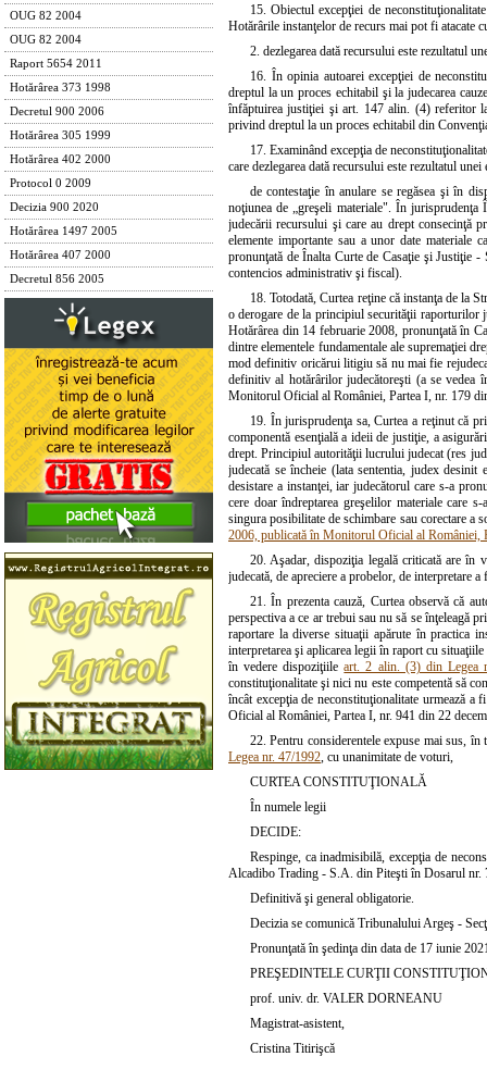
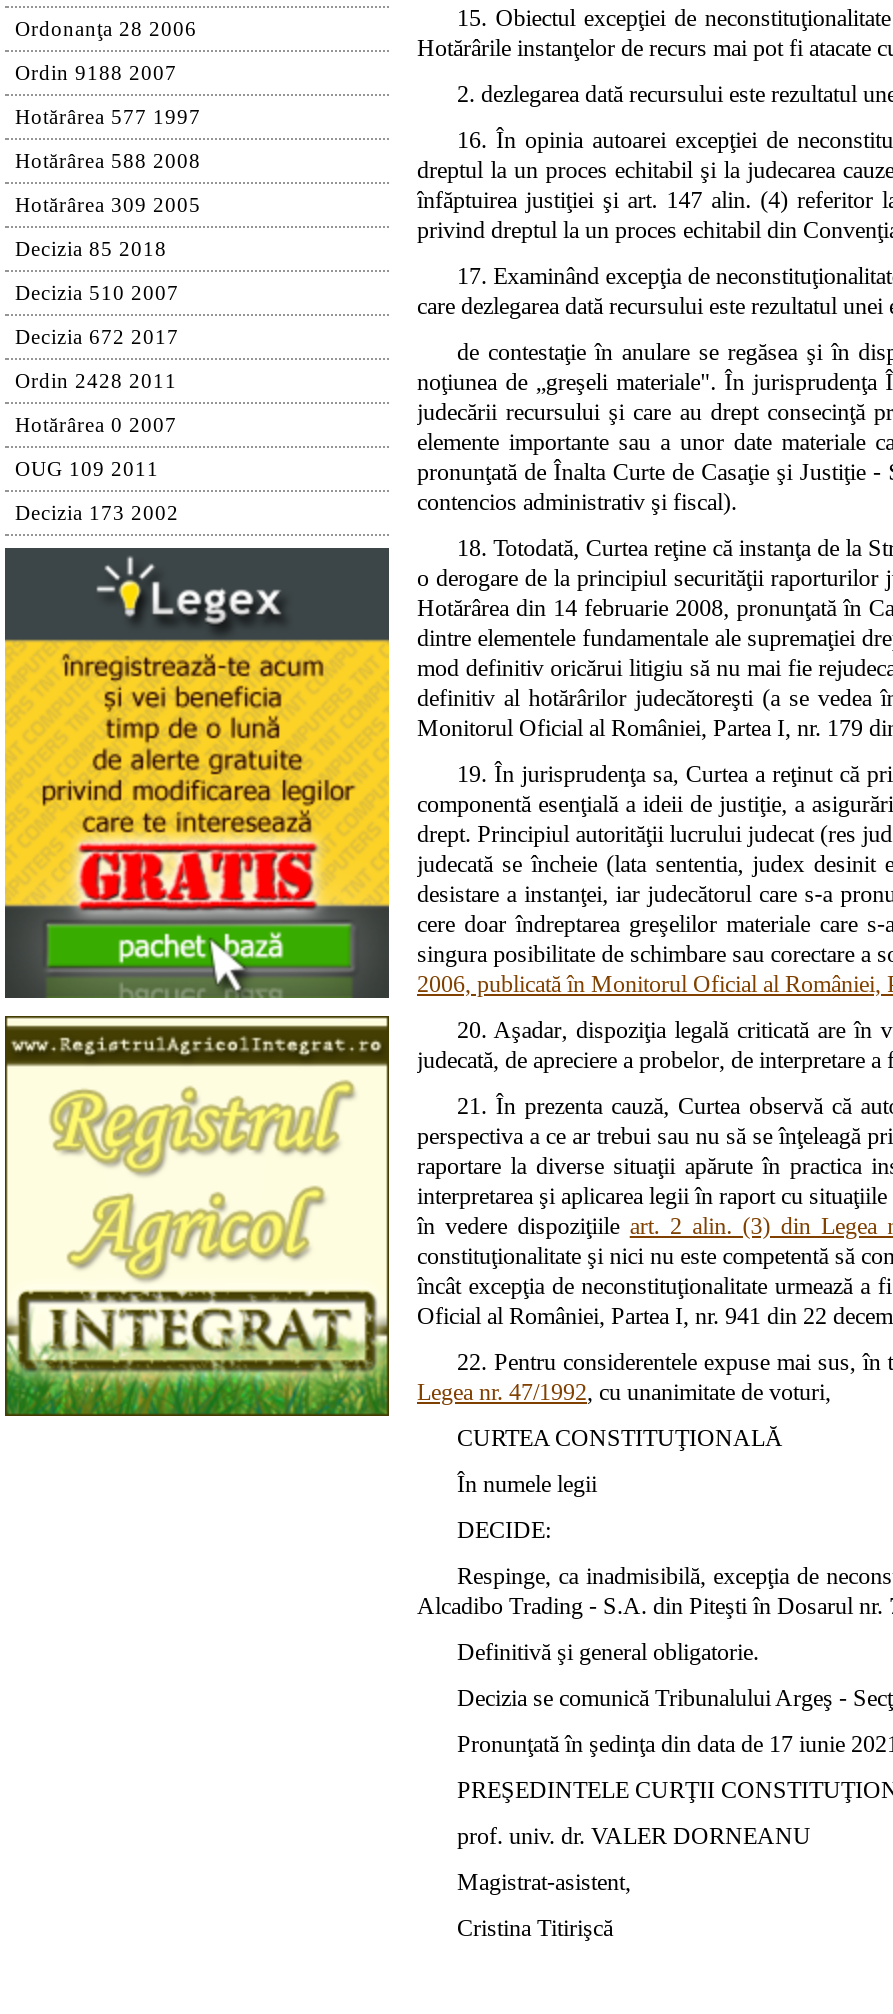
- OUG 82 2004
+ Ordonanţa 28 2006

- OUG 82 2004
+ Ordin 9188 2007

- Raport 5654 2011
+ Hotărârea 577 1997

- Hotărârea 373 1998
+ Hotărârea 588 2008

- Decretul 900 2006
+ Hotărârea 309 2005

- Hotărârea 305 1999
+ Decizia 85 2018

- Hotărârea 402 2000
+ Decizia 510 2007

- Protocol 0 2009
+ Decizia 672 2017

- Decizia 900 2020
+ Ordin 2428 2011

- Hotărârea 1497 2005
+ Hotărârea 0 2007

- Hotărârea 407 2000
+ OUG 109 2011

- Decretul 856 2005
+ Decizia 173 2002
